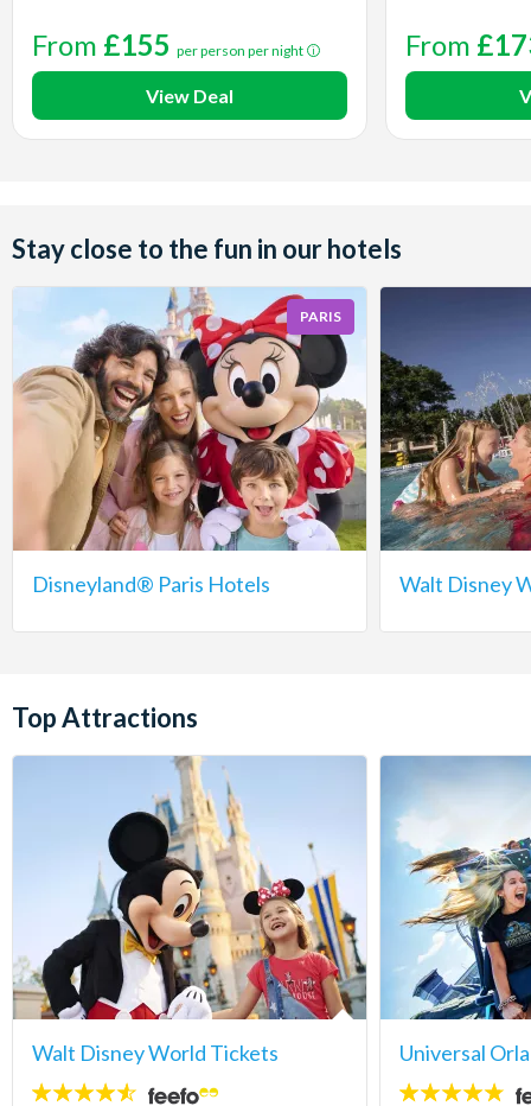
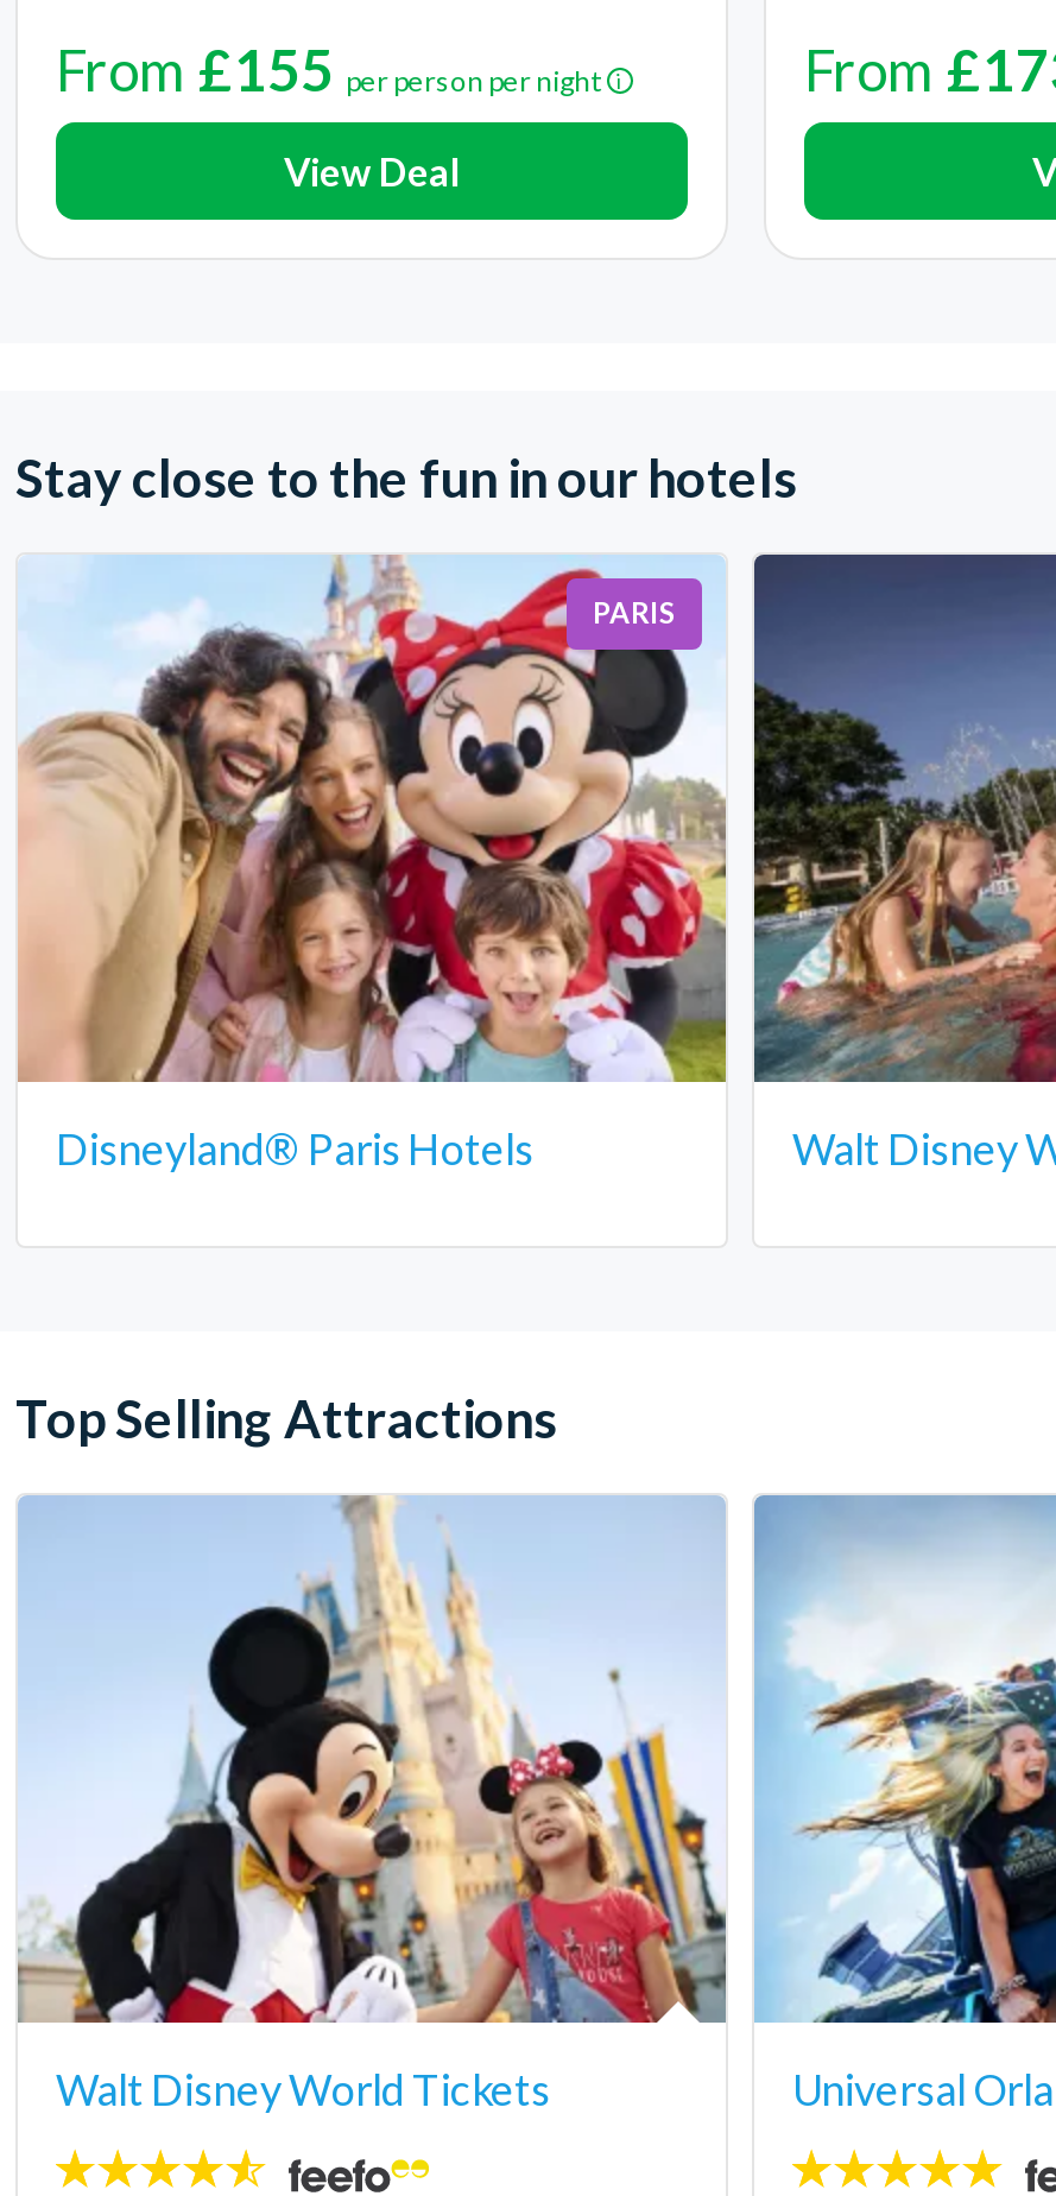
- Top Attractions
+ Top Selling Attractions
